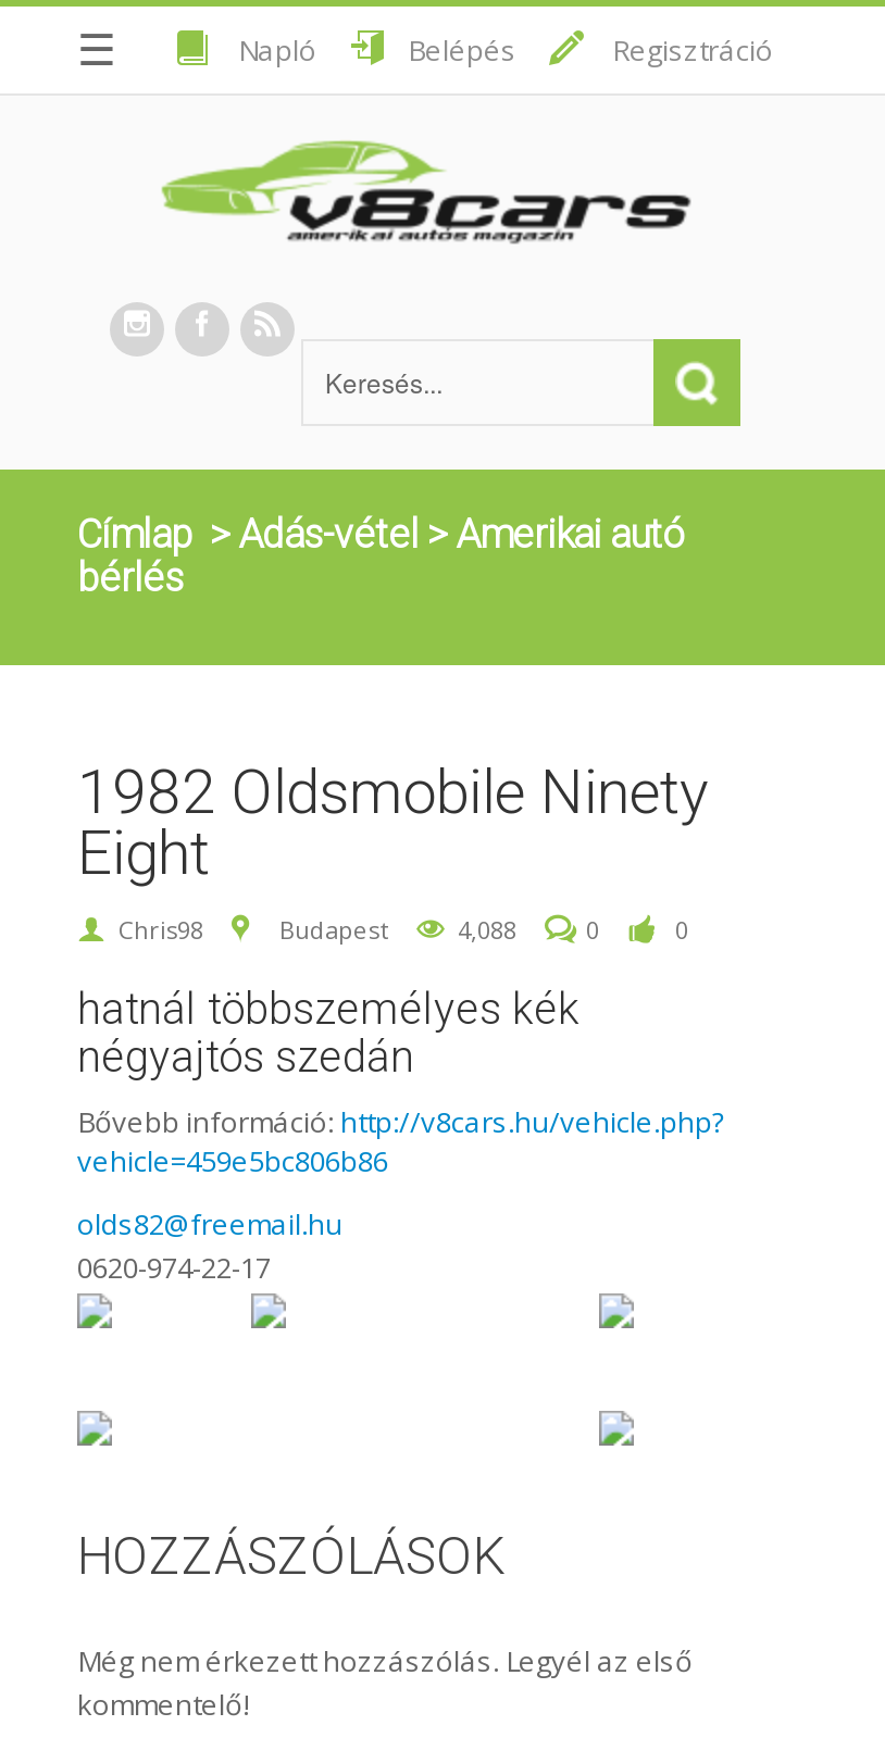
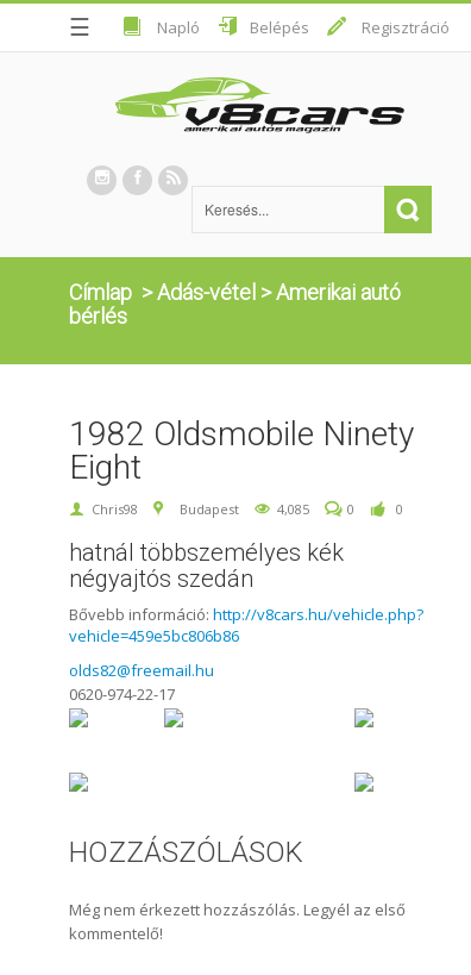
- 4,088
+ 4,085
